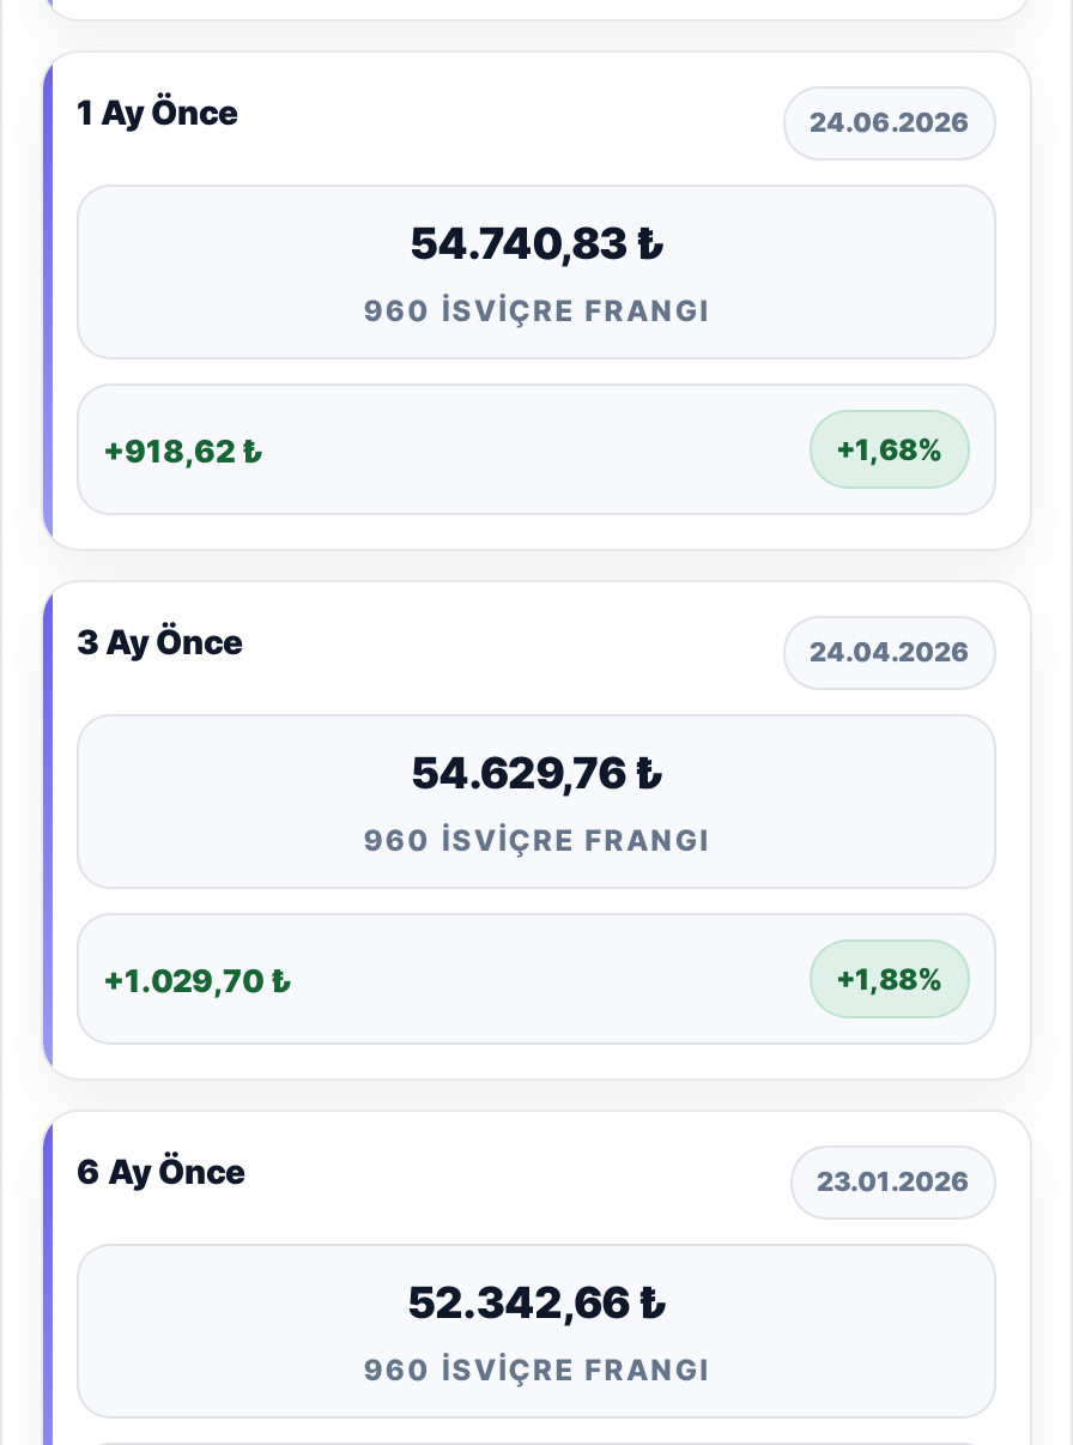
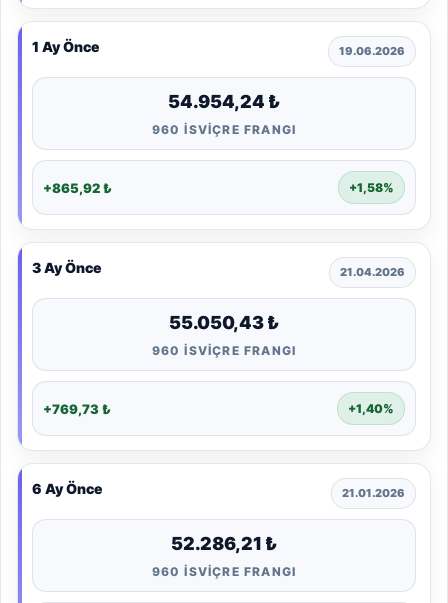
- 24.06.2026
+ 19.06.2026

- 54.740,83 ₺
+ 54.954,24 ₺

- +918,62 ₺
+ +865,92 ₺

- +1,68%
+ +1,58%

- 24.04.2026
+ 21.04.2026

- 54.629,76 ₺
+ 55.050,43 ₺

- +1.029,70 ₺
+ +769,73 ₺

- +1,88%
+ +1,40%

- 23.01.2026
+ 21.01.2026

- 52.342,66 ₺
+ 52.286,21 ₺
